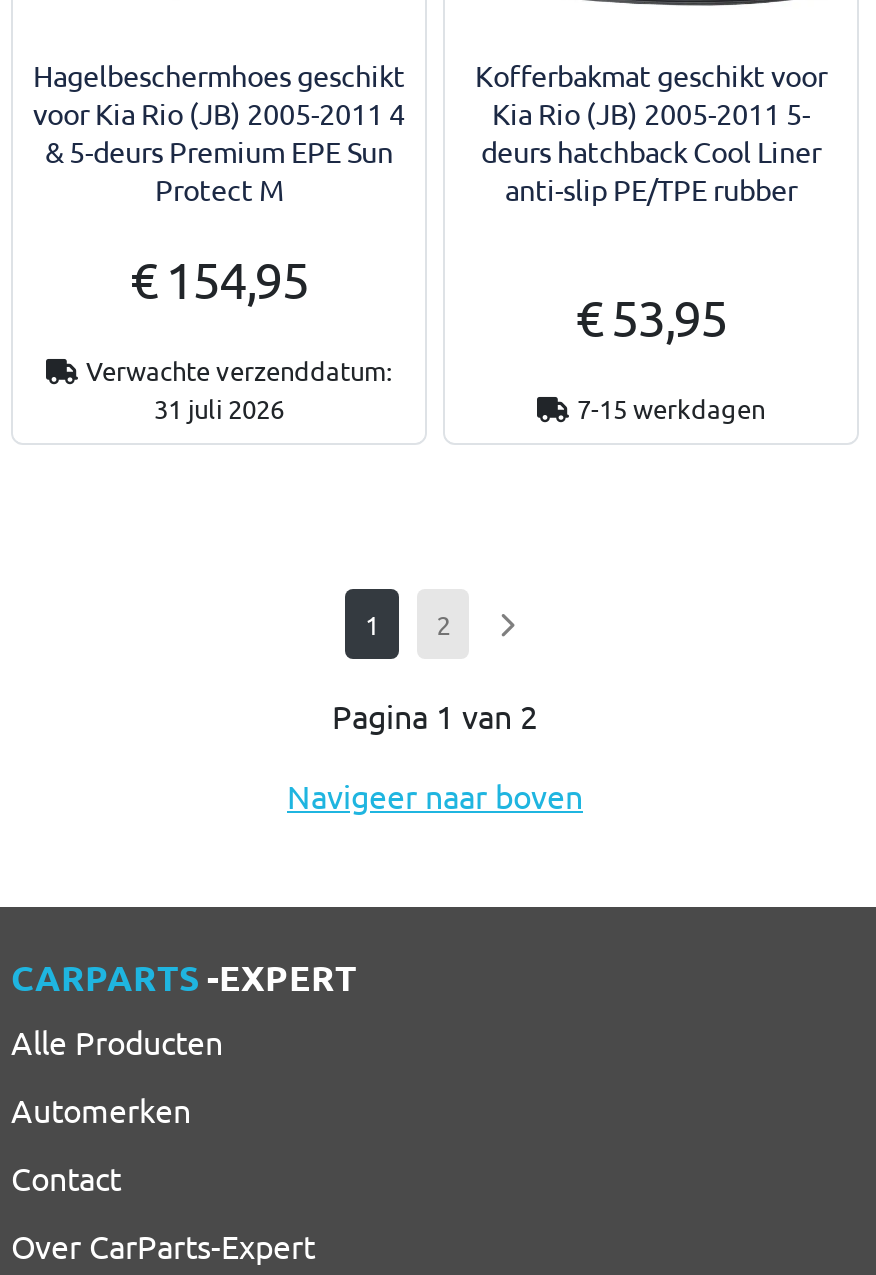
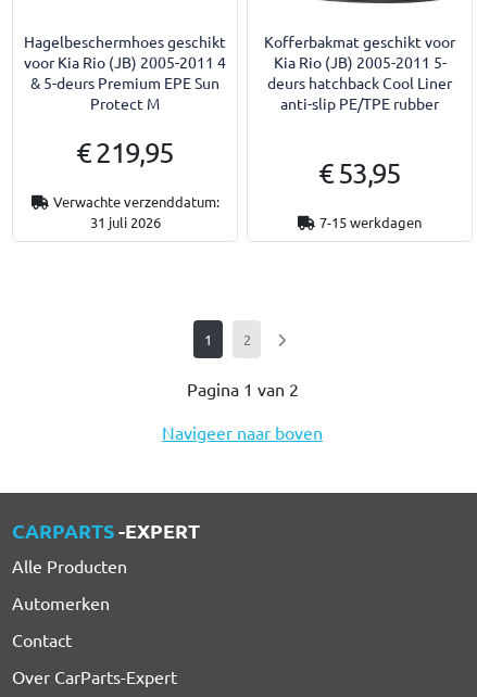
- € 154,95
+ € 219,95
